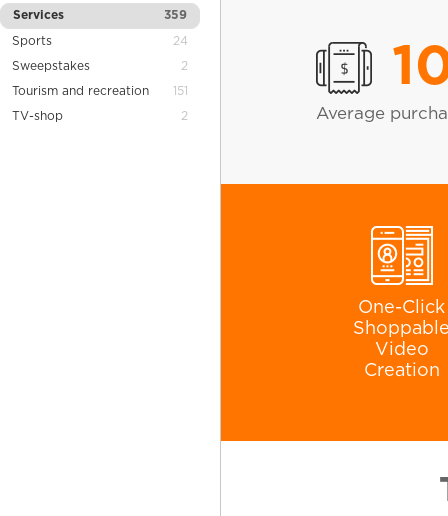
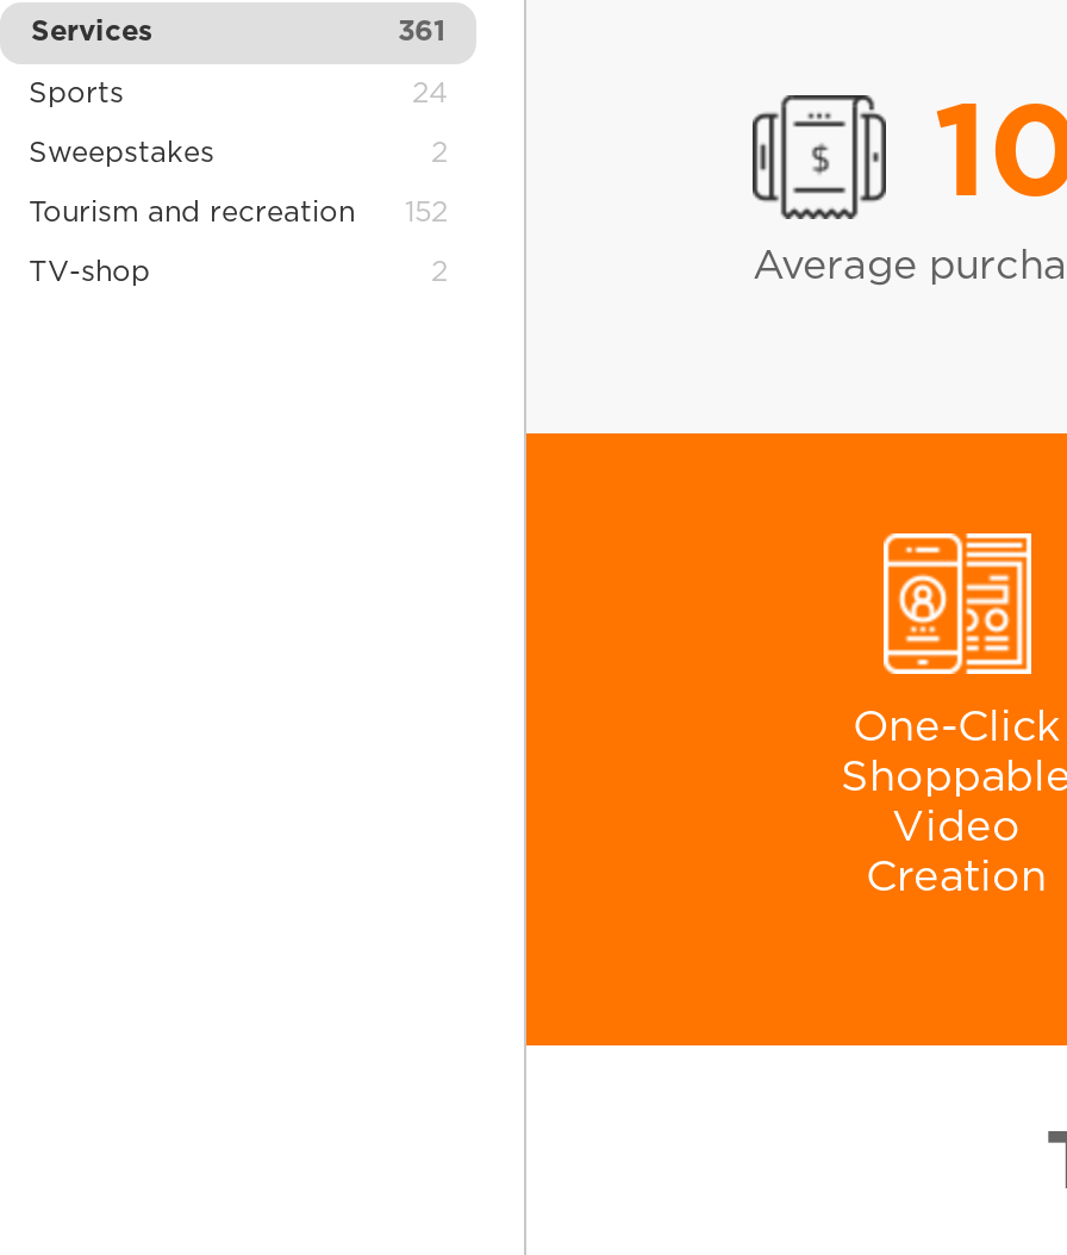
- 359
+ 361

- 151
+ 152
